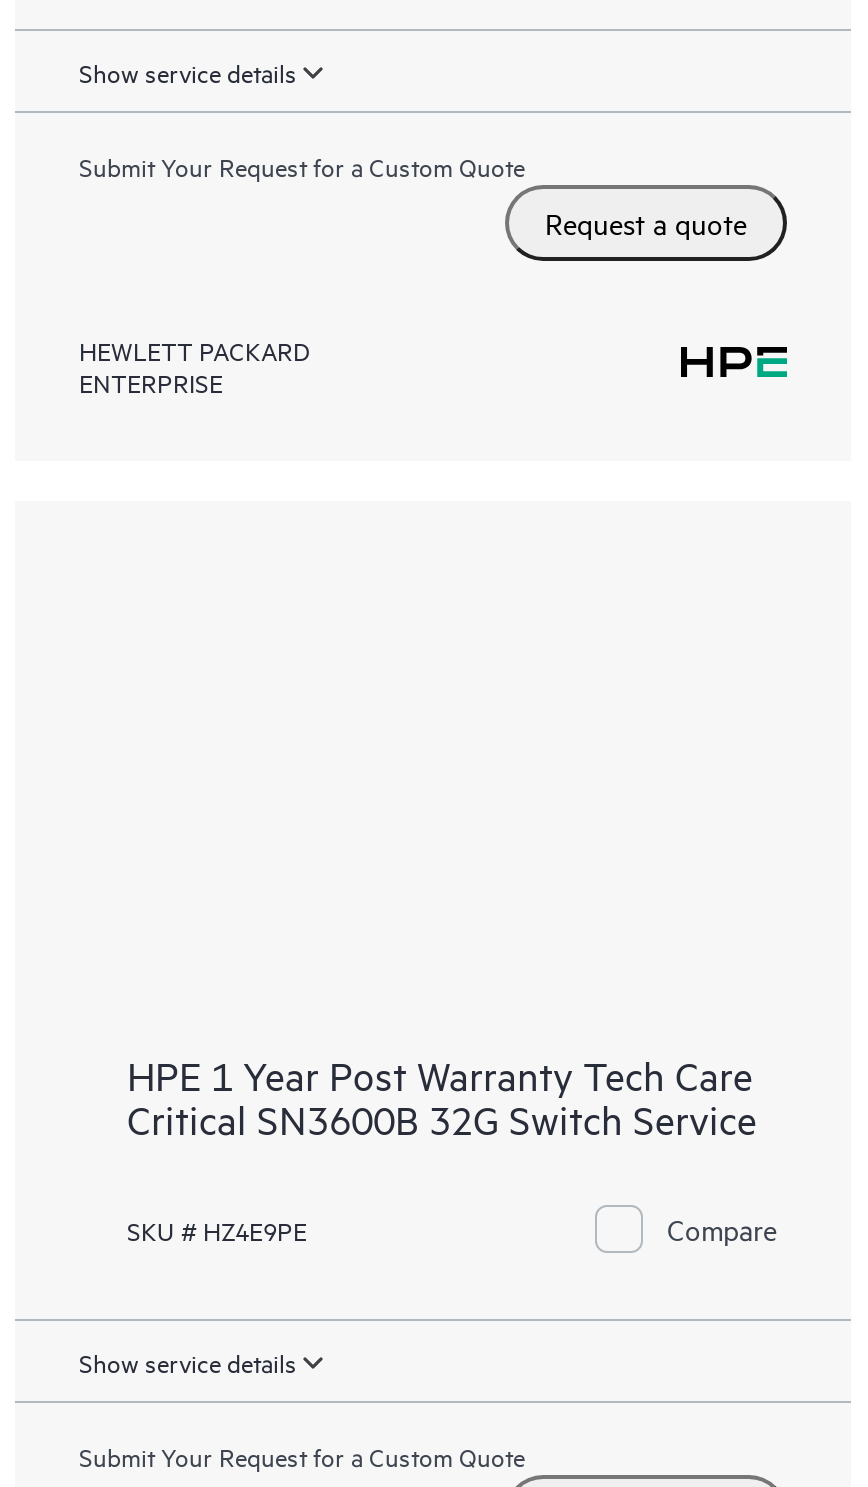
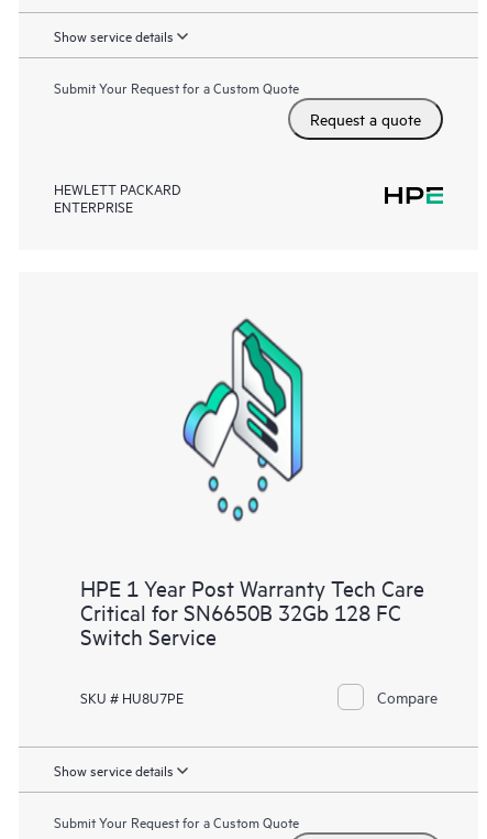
+ [image]

- Critical SN3600B 32G Switch Service
+ Critical for SN6650B 32Gb 128 FC
+ Switch Service

- SKU # HZ4E9PE
+ SKU # HU8U7PE
